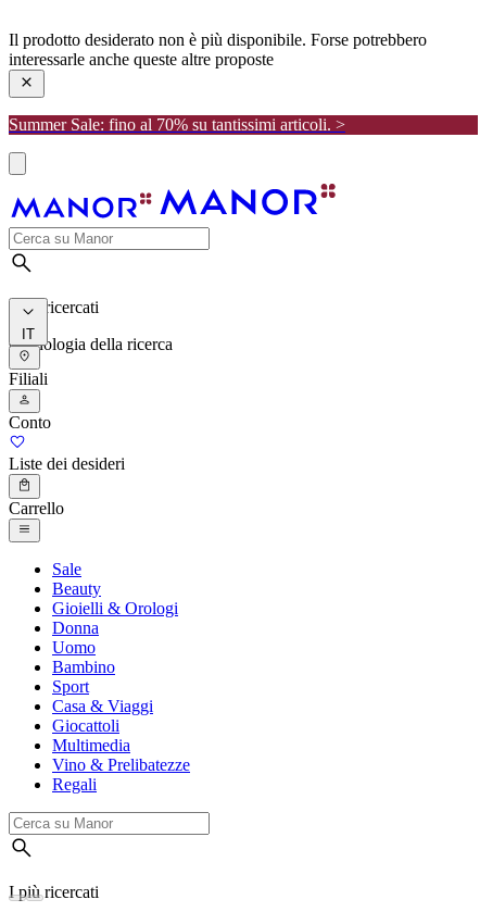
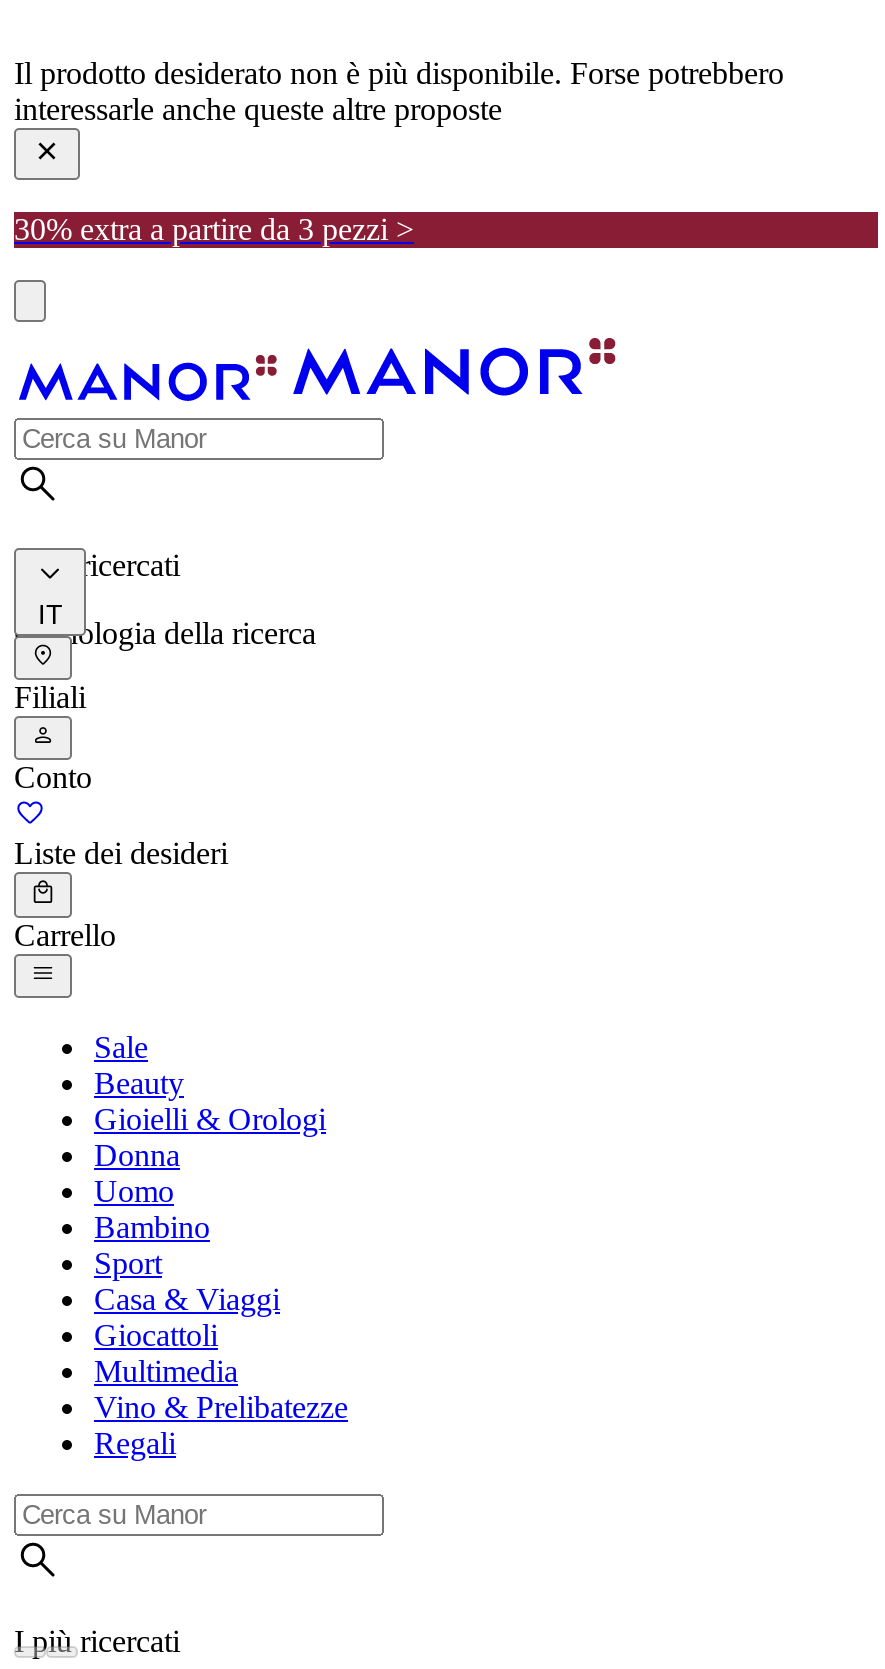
- Summer Sale: fino al 70% su tantissimi articoli. >
+ 30% extra a partire da 3 pezzi >
